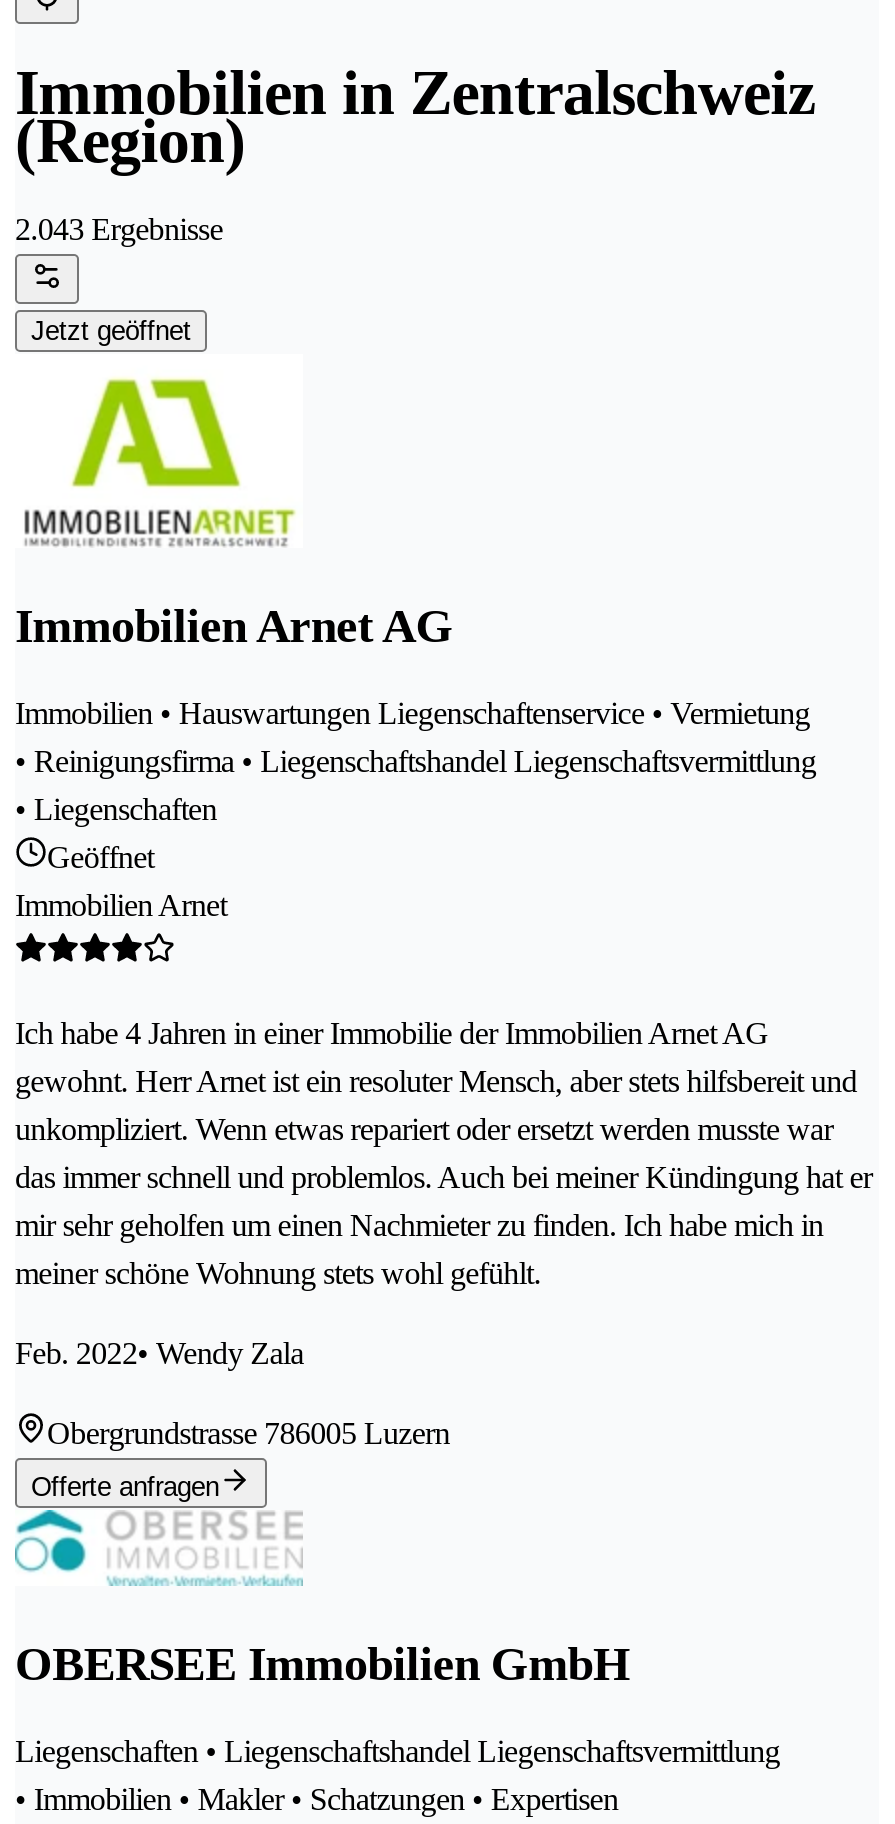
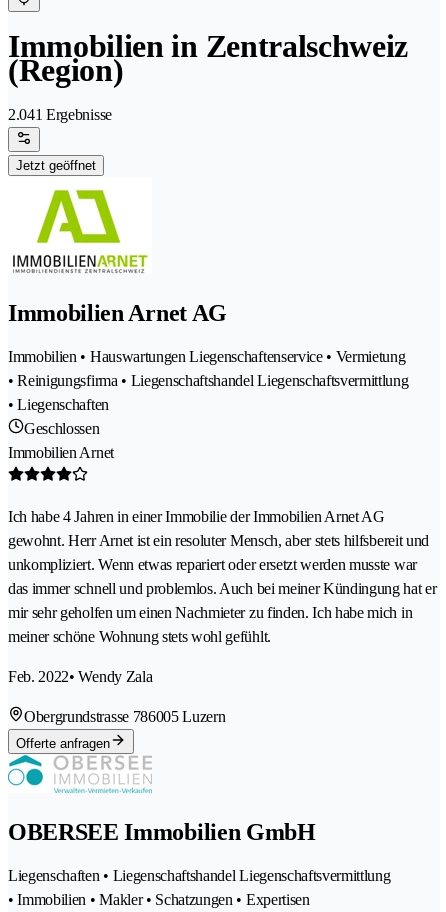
- 2.043 Ergebnisse
+ 2.041 Ergebnisse

- Geöffnet
+ Geschlossen
